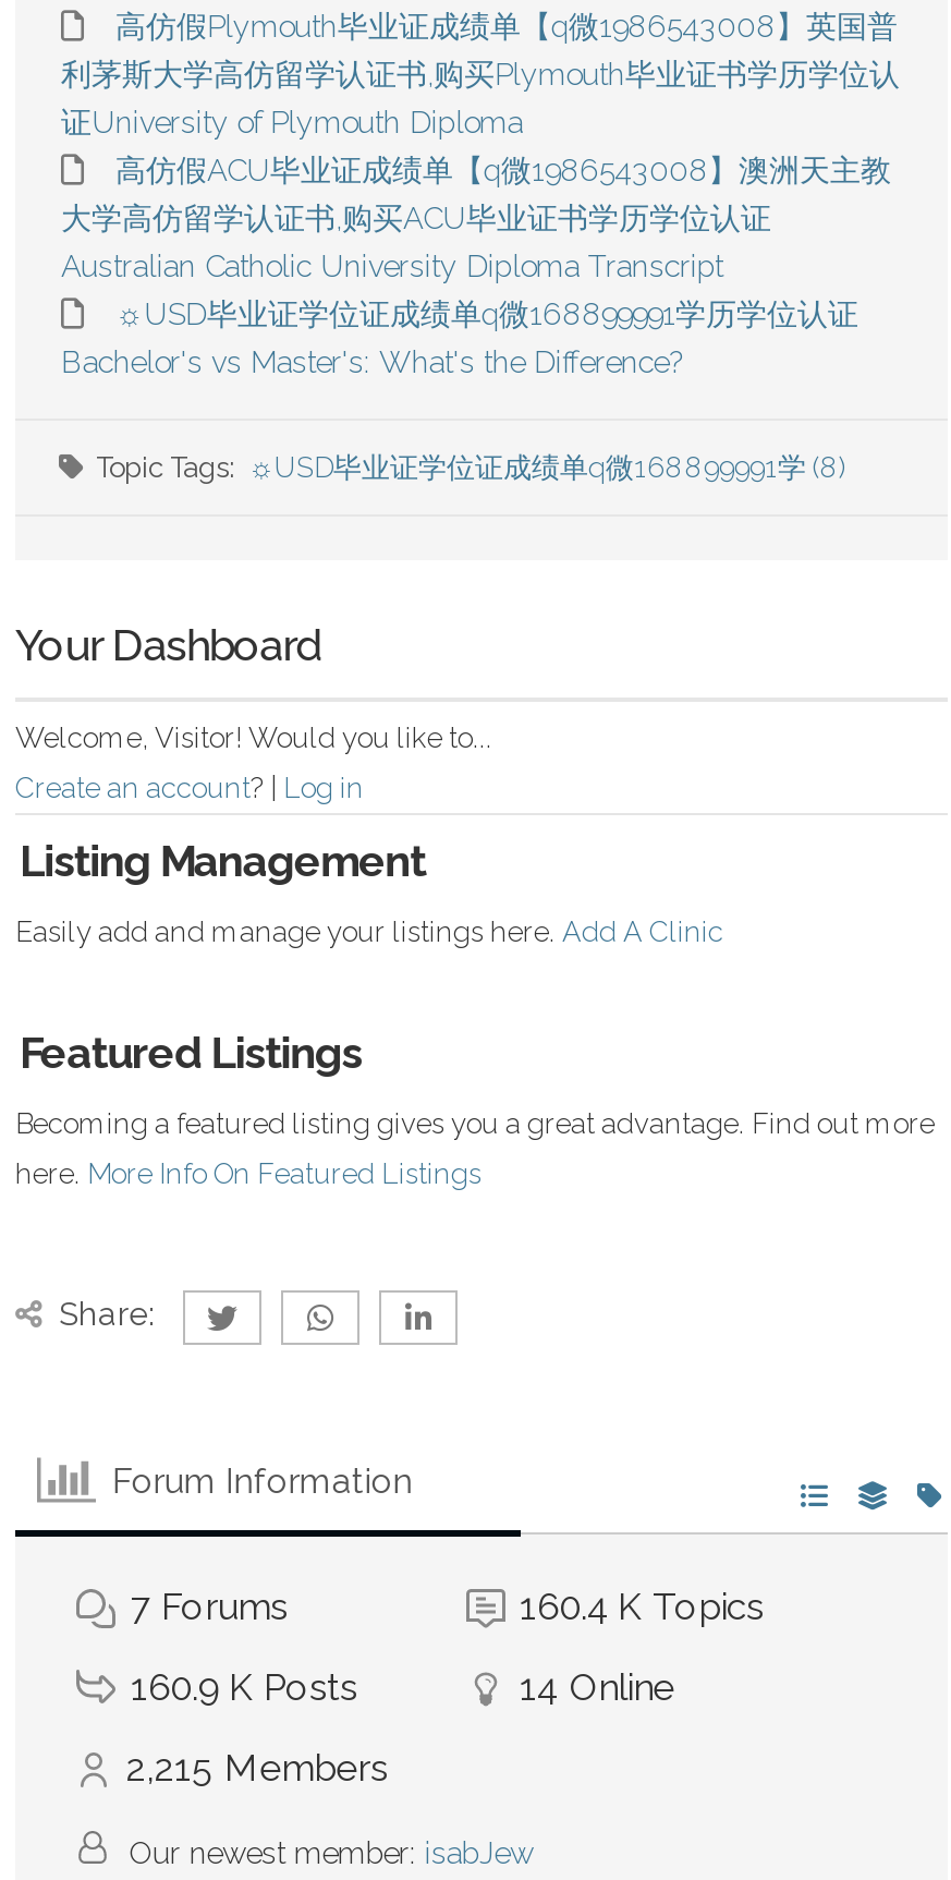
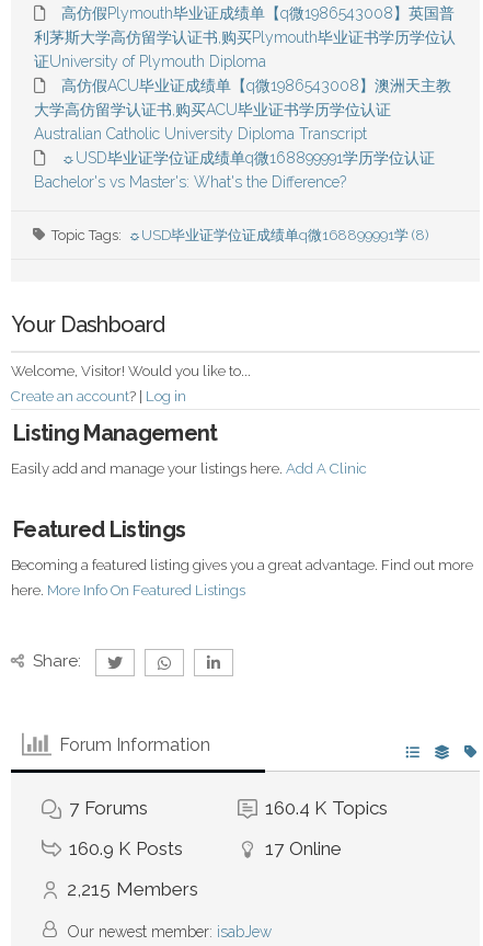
- 14 Online
+ 17 Online
